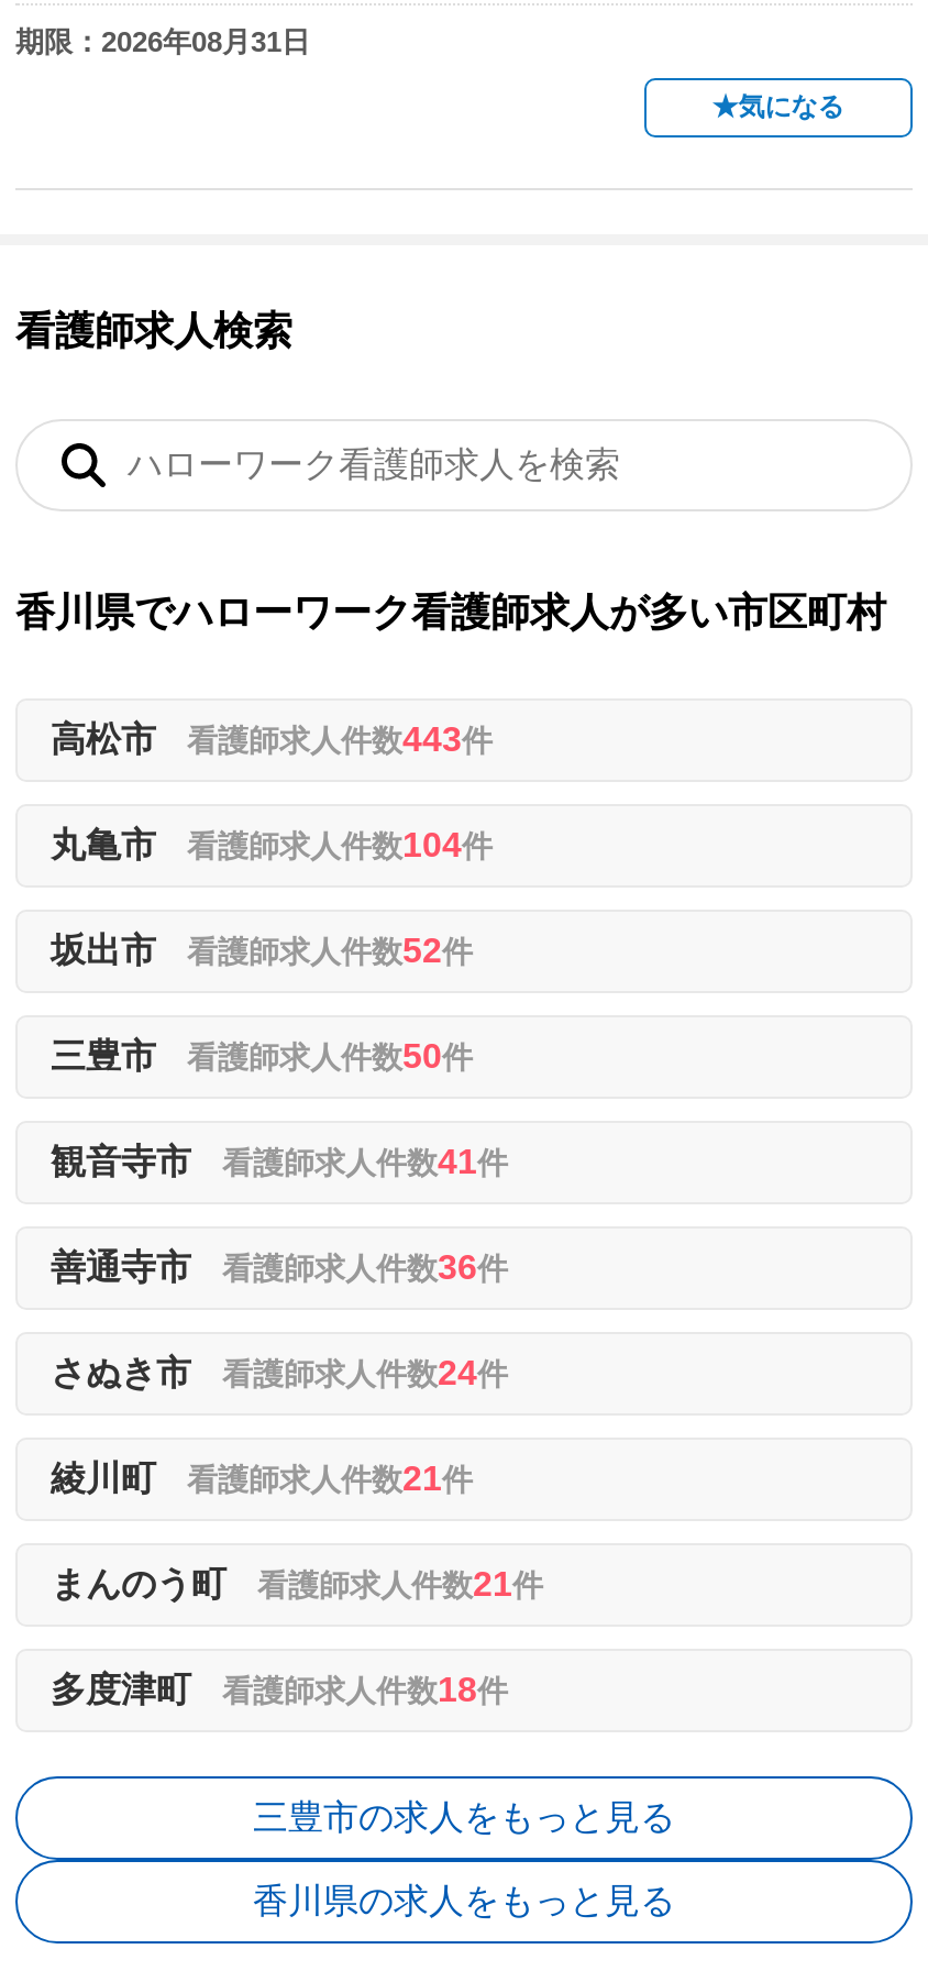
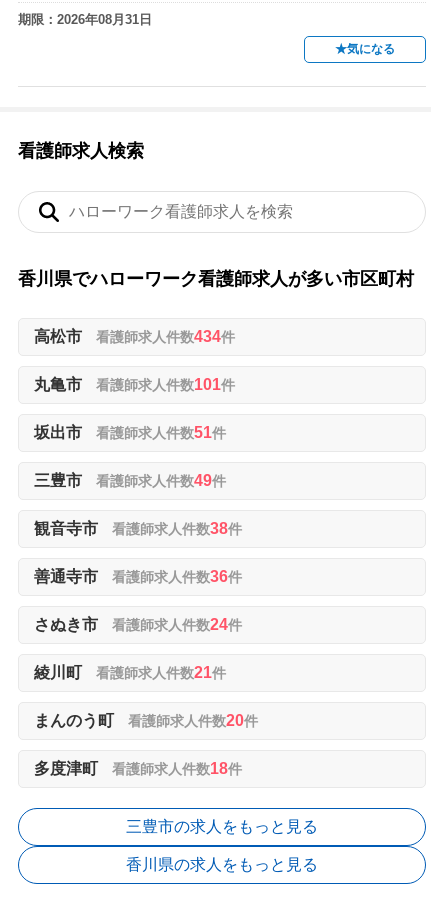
- 高松市看護師求人件数443件
+ 高松市看護師求人件数434件

- 丸亀市看護師求人件数104件
+ 丸亀市看護師求人件数101件

- 坂出市看護師求人件数52件
+ 坂出市看護師求人件数51件

- 三豊市看護師求人件数50件
+ 三豊市看護師求人件数49件

- 観音寺市看護師求人件数41件
+ 観音寺市看護師求人件数38件

- まんのう町看護師求人件数21件
+ まんのう町看護師求人件数20件
